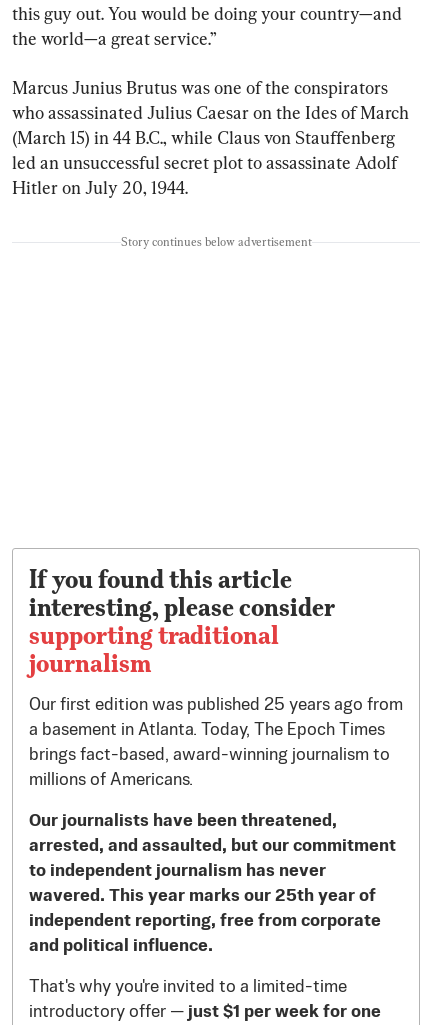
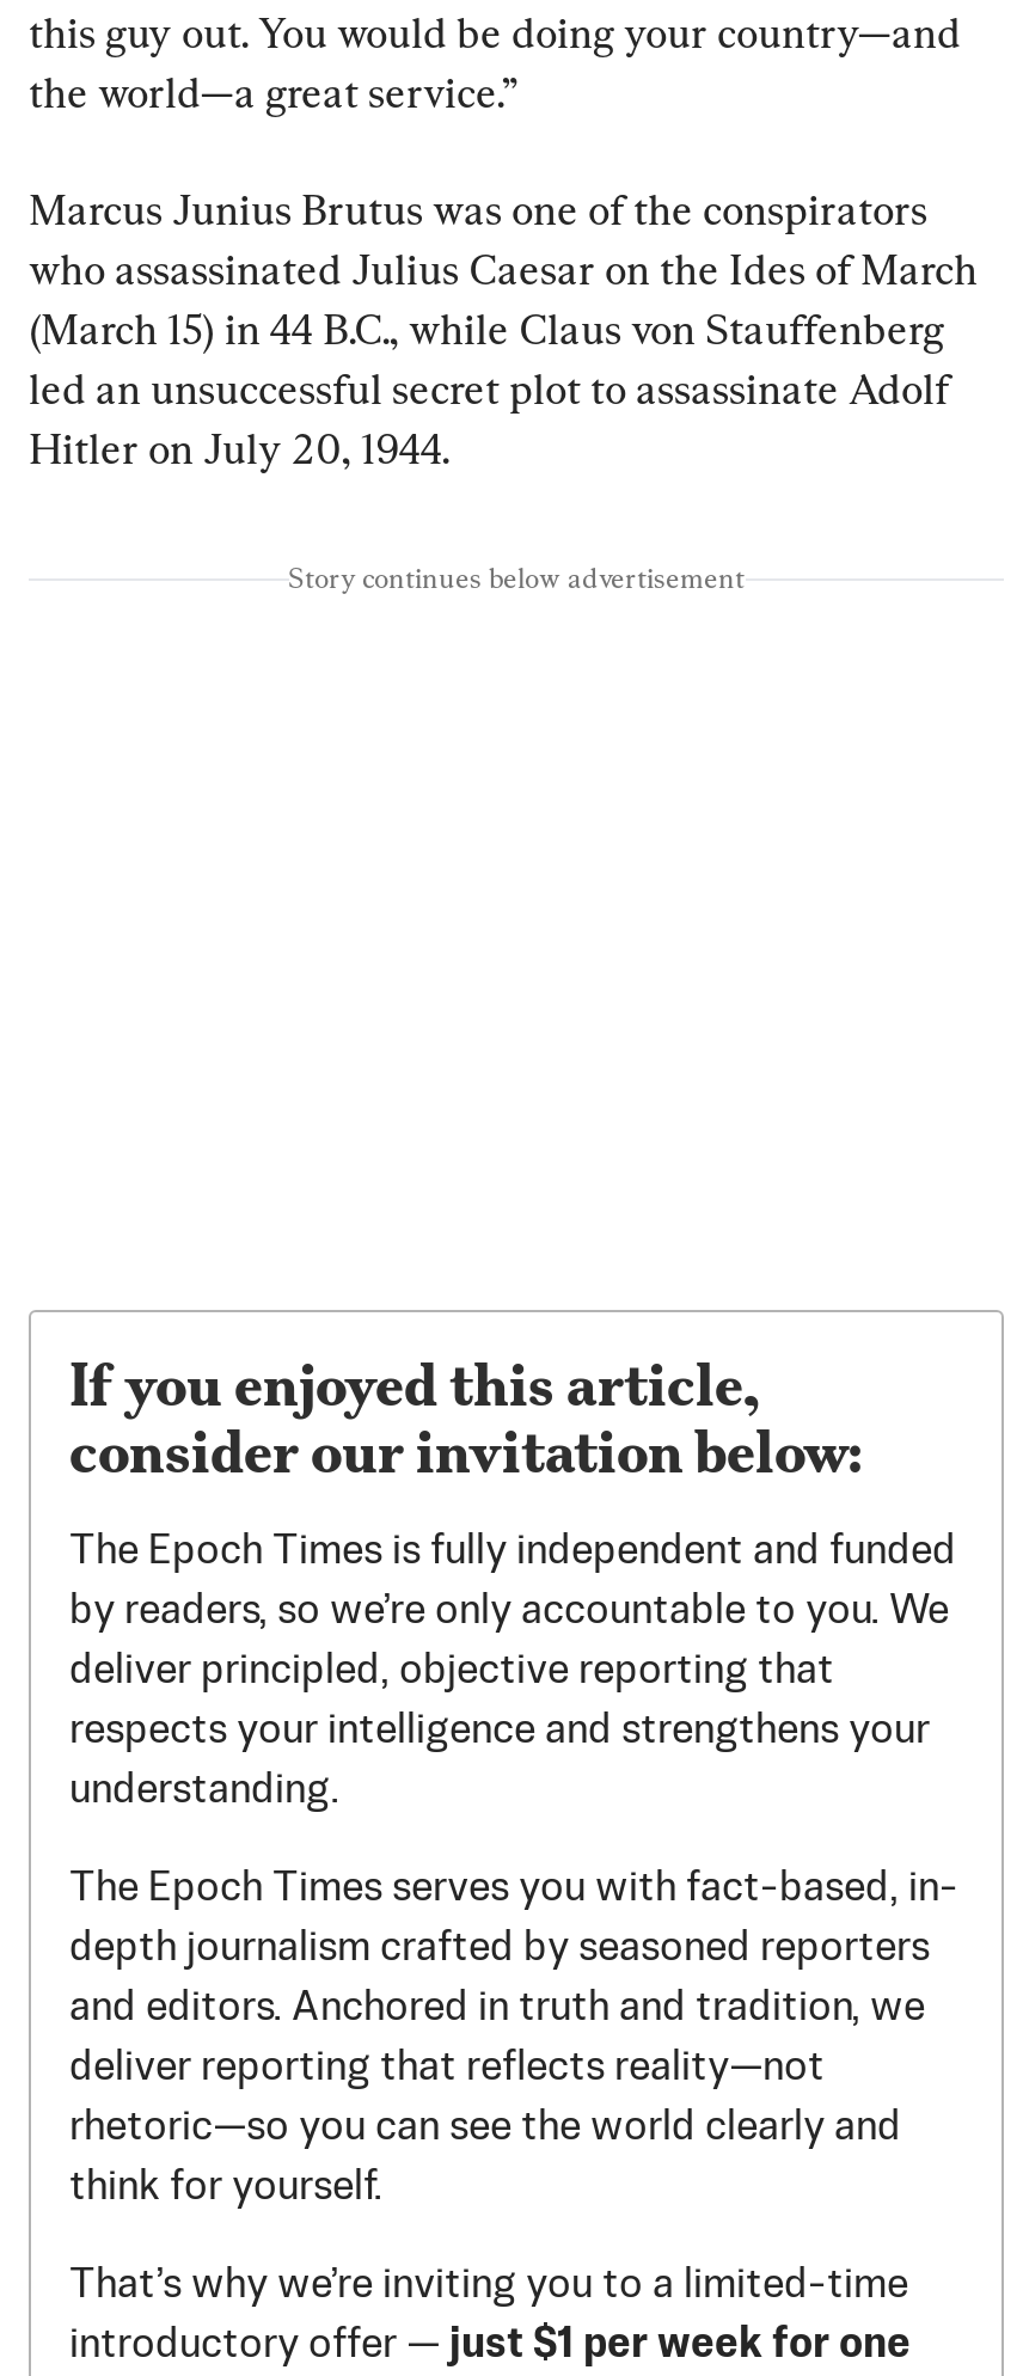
- If you found this article
- interesting, please consider
- supporting traditional
- journalism
- Our first edition was published 25 years ago from
- a basement in Atlanta. Today, The Epoch Times
- brings fact-based, award-winning journalism to
- millions of Americans.
- Our journalists have been threatened,
- arrested, and assaulted, but our commitment
- to independent journalism has never
- wavered. This year marks our 25th year of
- independent reporting, free from corporate
- and political influence.
- That's why you're invited to a limited-time
+ If you enjoyed this article,
+ consider our invitation below:
+ The Epoch Times is fully independent and funded
+ by readers, so we’re only accountable to you. We
+ deliver principled, objective reporting that
+ respects your intelligence and strengthens your
+ understanding.
+ The Epoch Times serves you with fact-based, in-
+ depth journalism crafted by seasoned reporters
+ and editors. Anchored in truth and tradition, we
+ deliver reporting that reflects reality—not
+ rhetoric—so you can see the world clearly and
+ think for yourself.
+ That’s why we’re inviting you to a limited-time
